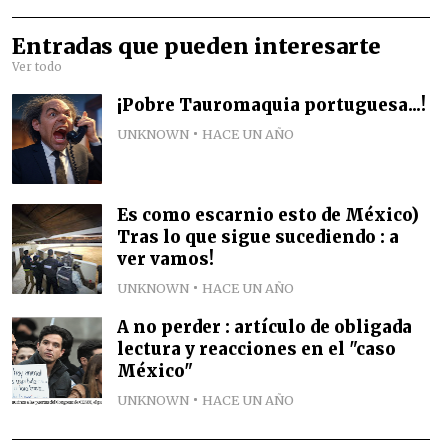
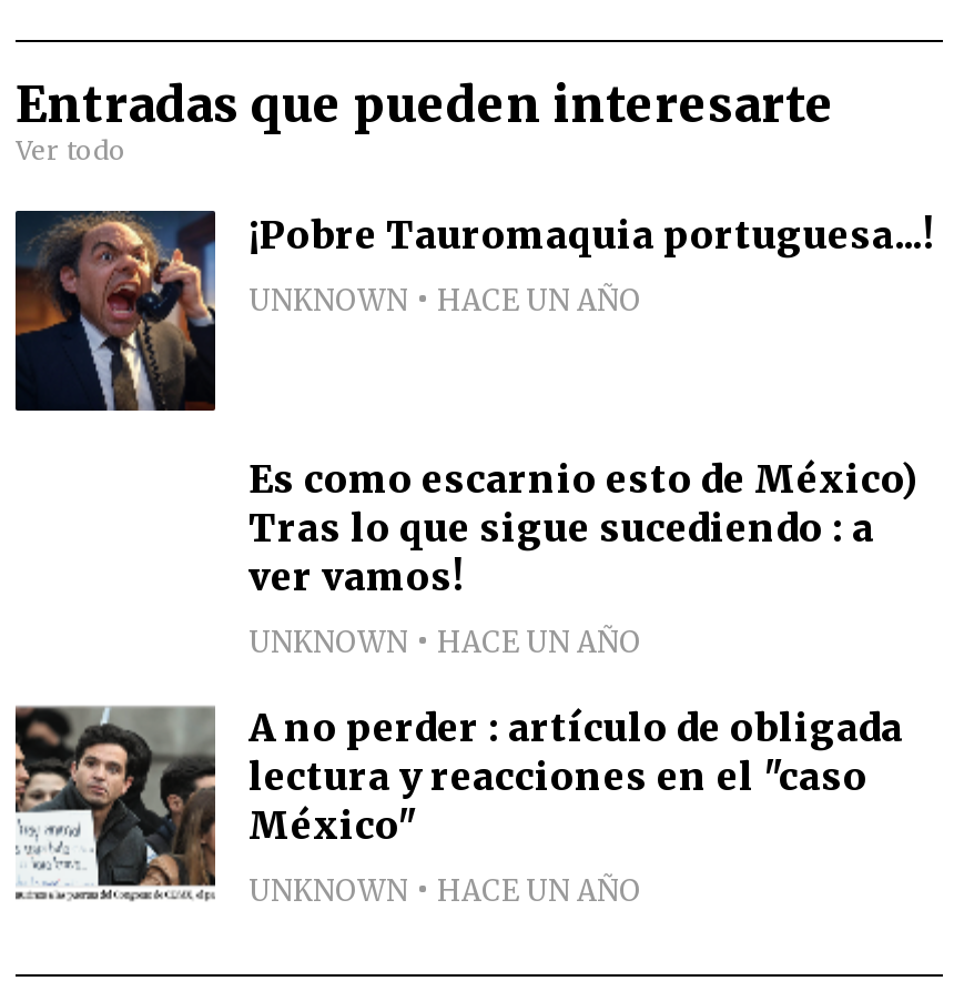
- [image]
